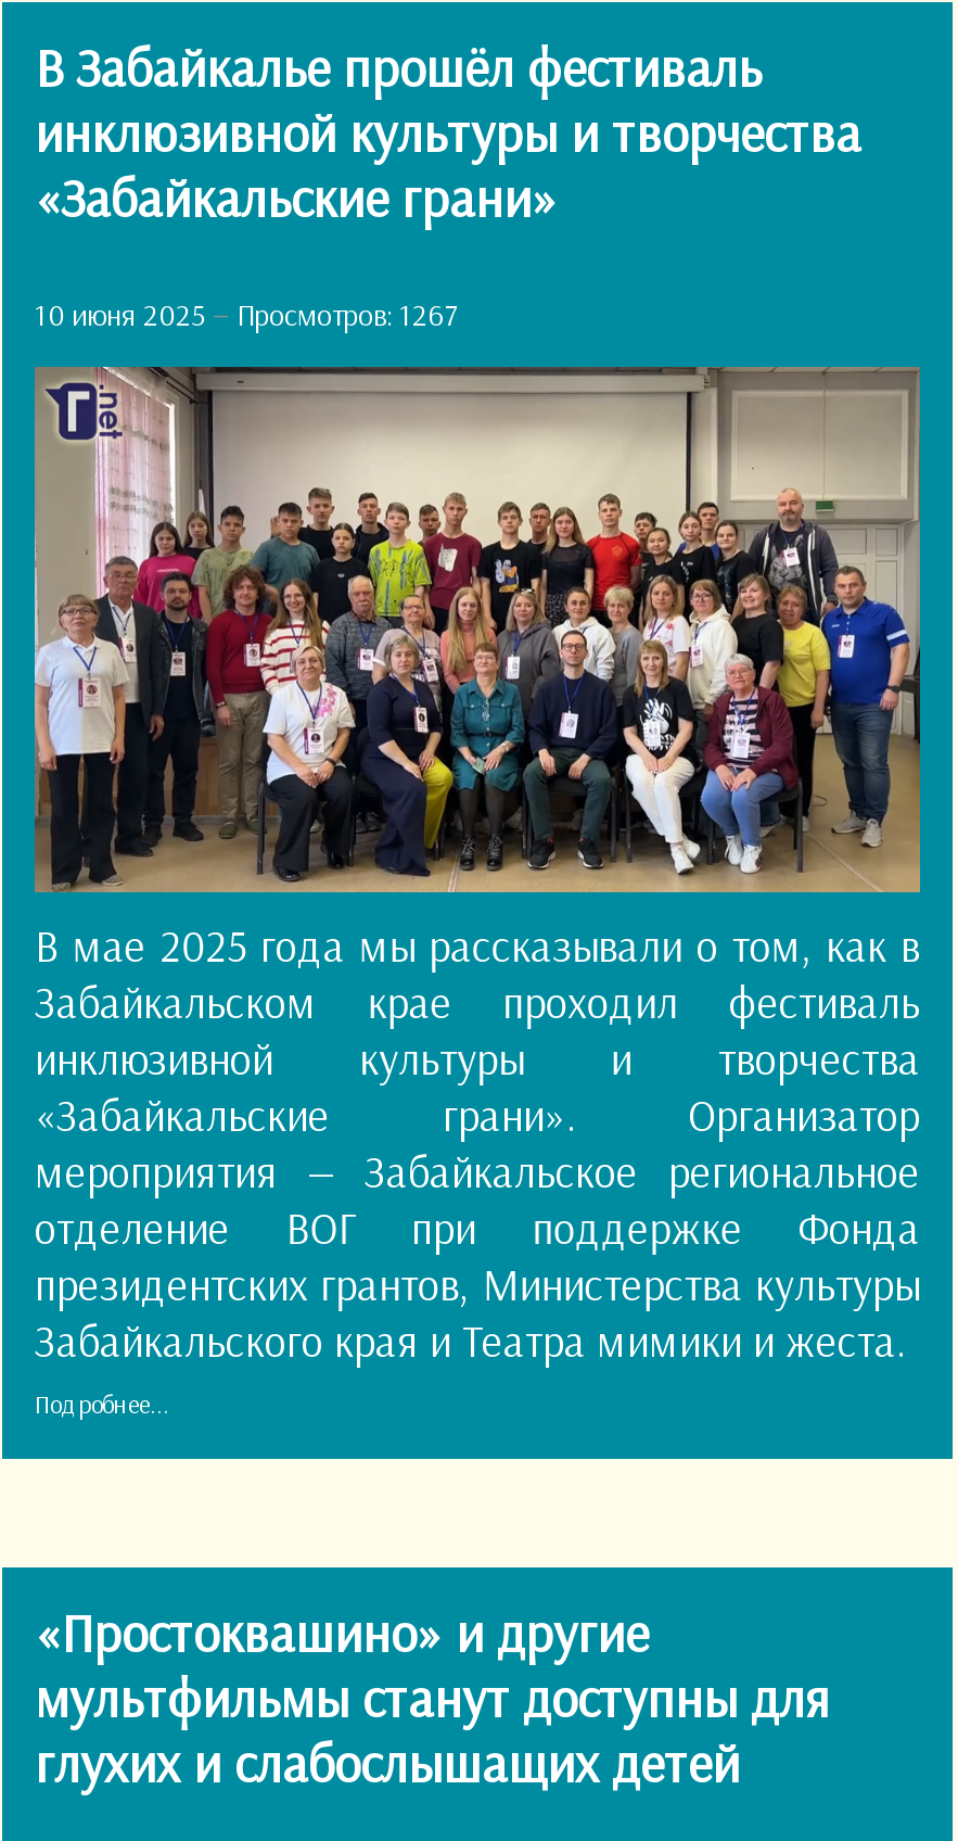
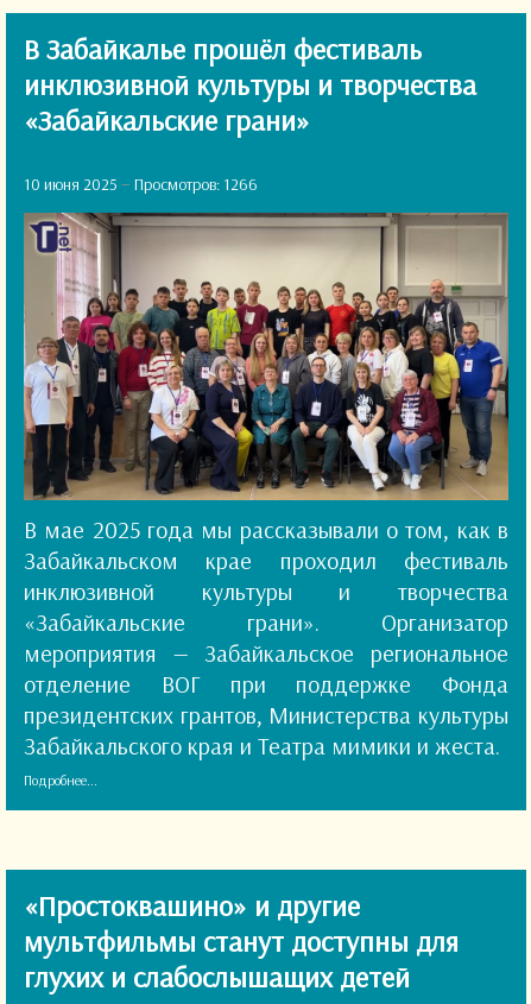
- 10 июня 2025 Просмотров: 1267
+ 10 июня 2025 Просмотров: 1266
